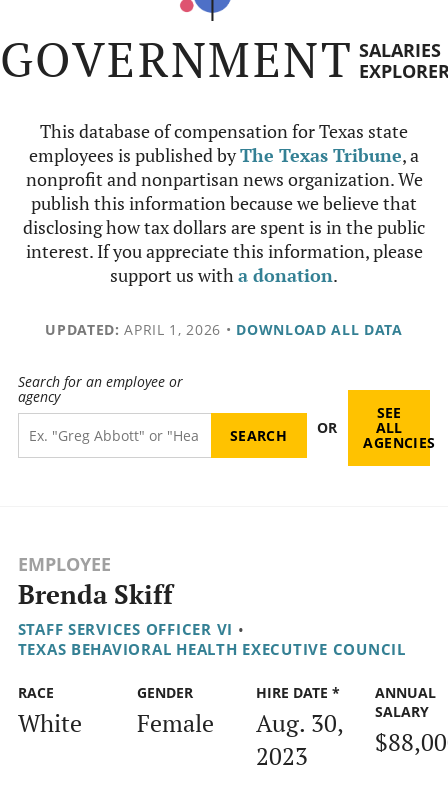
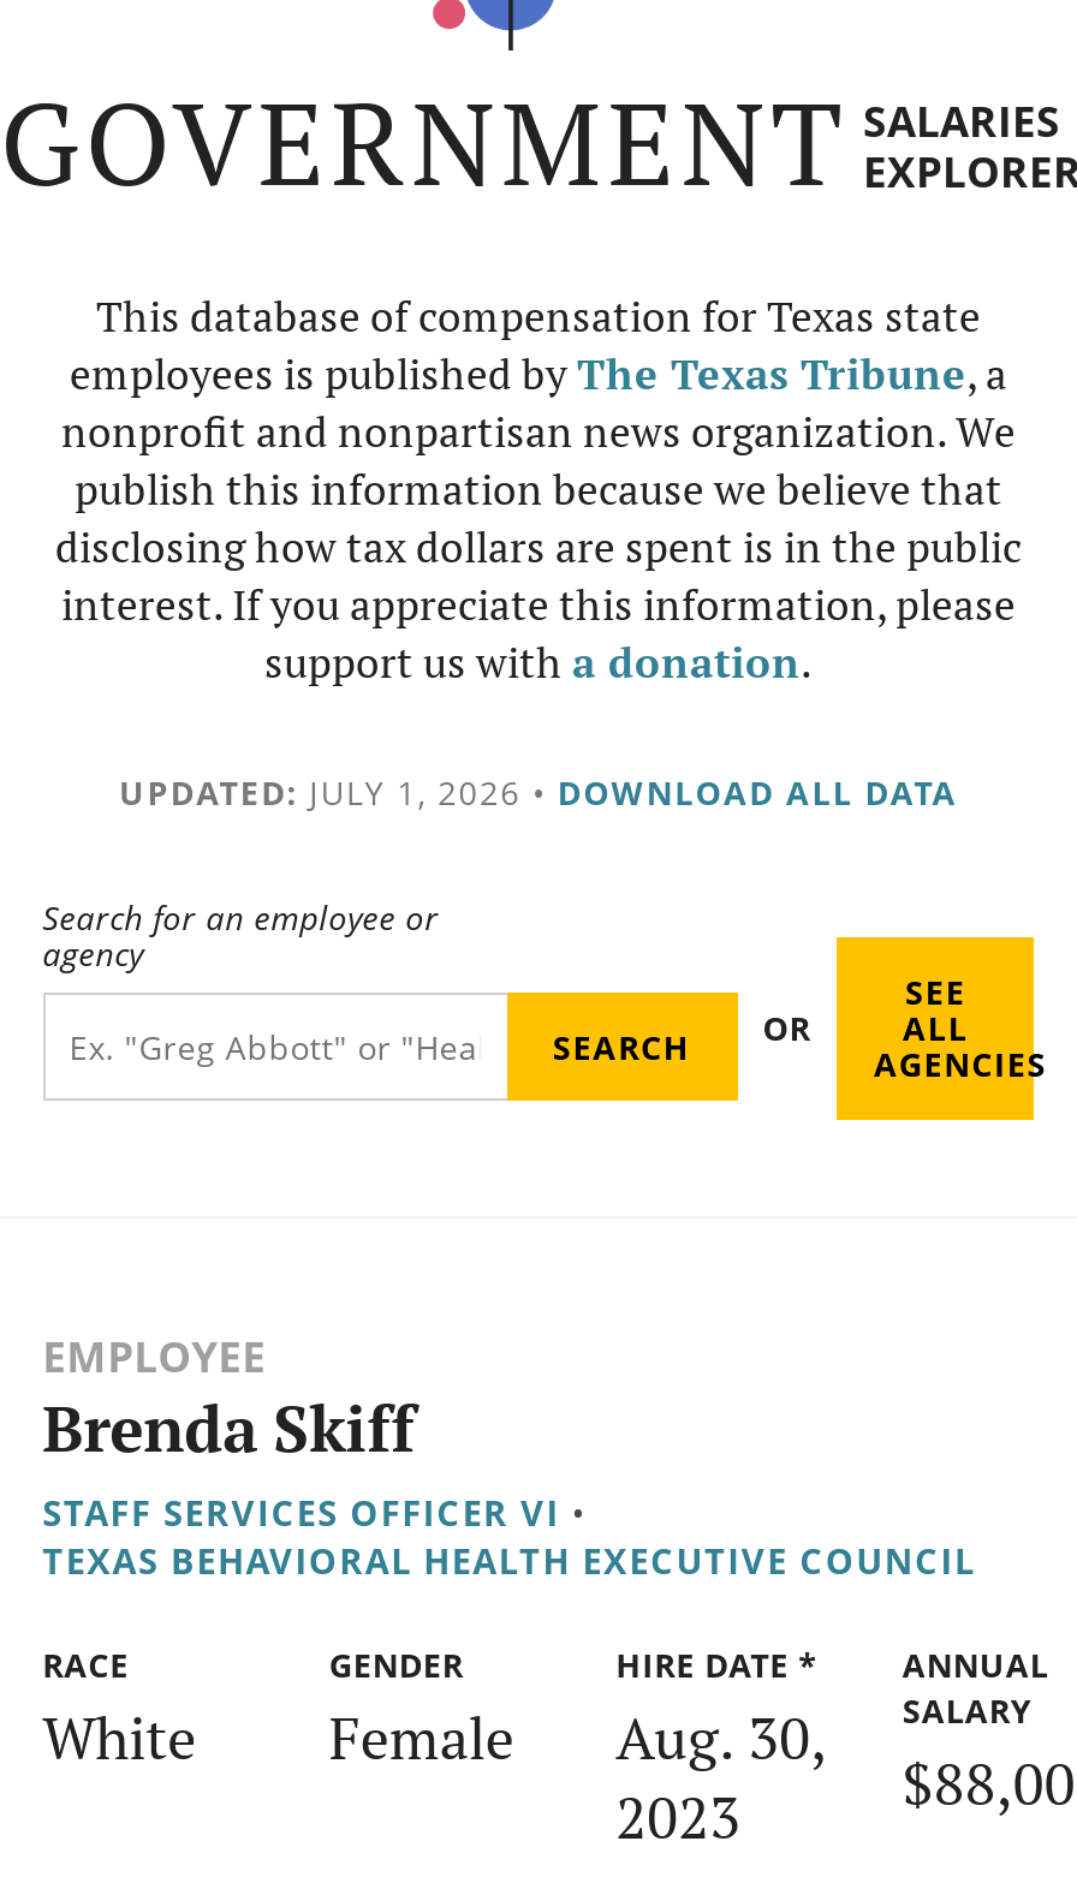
- UPDATED: APRIL 1, 2026 • DOWNLOAD ALL DATA
+ UPDATED: JULY 1, 2026 • DOWNLOAD ALL DATA
